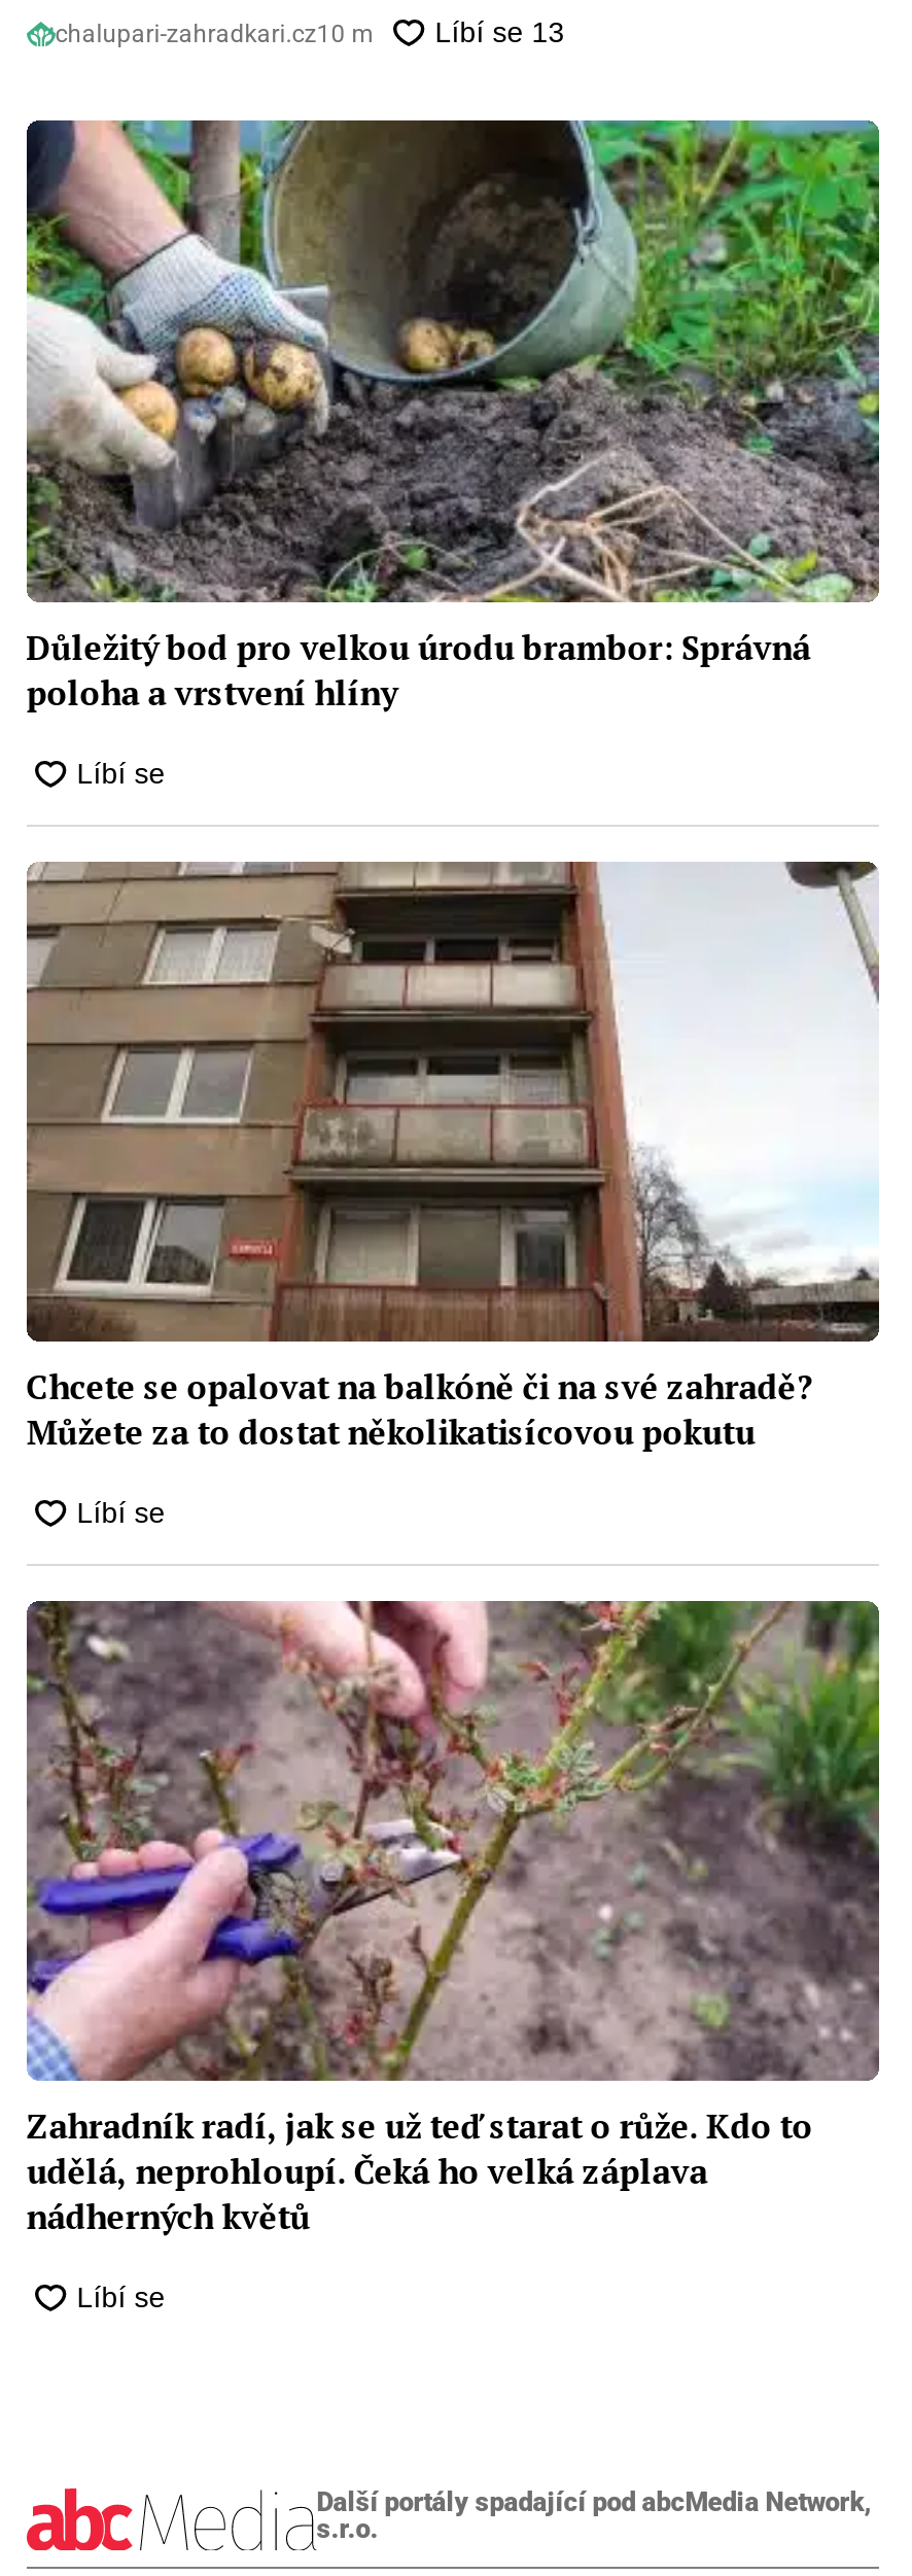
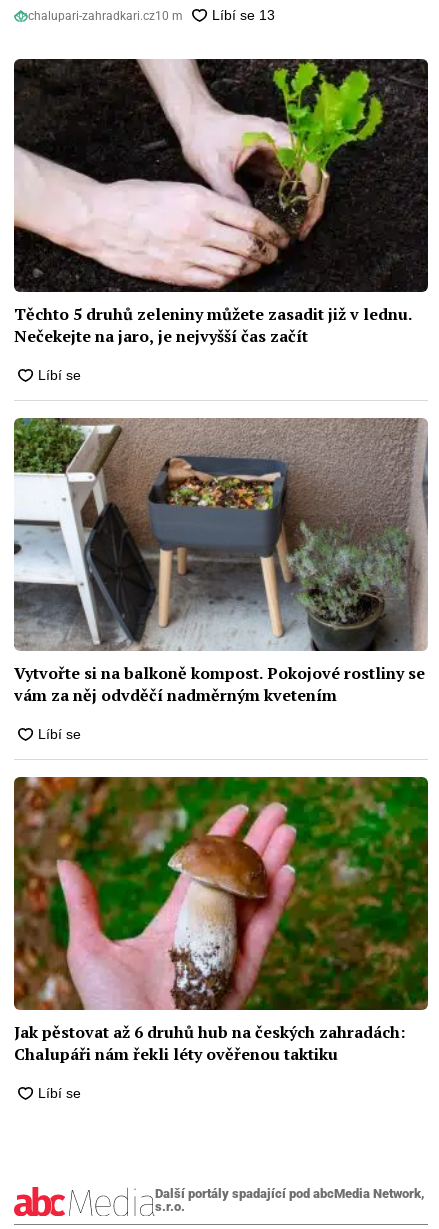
- [image]
- Důležitý bod pro velkou úrodu brambor: Správná
- poloha a vrstvení hlíny
+ [image]
+ Těchto 5 druhů zeleniny můžete zasadit již v lednu.
+ Nečekejte na jaro, je nejvyšší čas začít

- [image]
- Chcete se opalovat na balkóně či na své zahradě?
- Můžete za to dostat několikatisícovou pokutu
+ [image]
+ Vytvořte si na balkoně kompost. Pokojové rostliny se
+ vám za něj odvděčí nadměrným kvetením

- [image]
- Zahradník radí, jak se už teď starat o růže. Kdo to
- udělá, neprohloupí. Čeká ho velká záplava
- nádherných květů
+ [image]
+ Jak pěstovat až 6 druhů hub na českých zahradách:
+ Chalupáři nám řekli léty ověřenou taktiku
